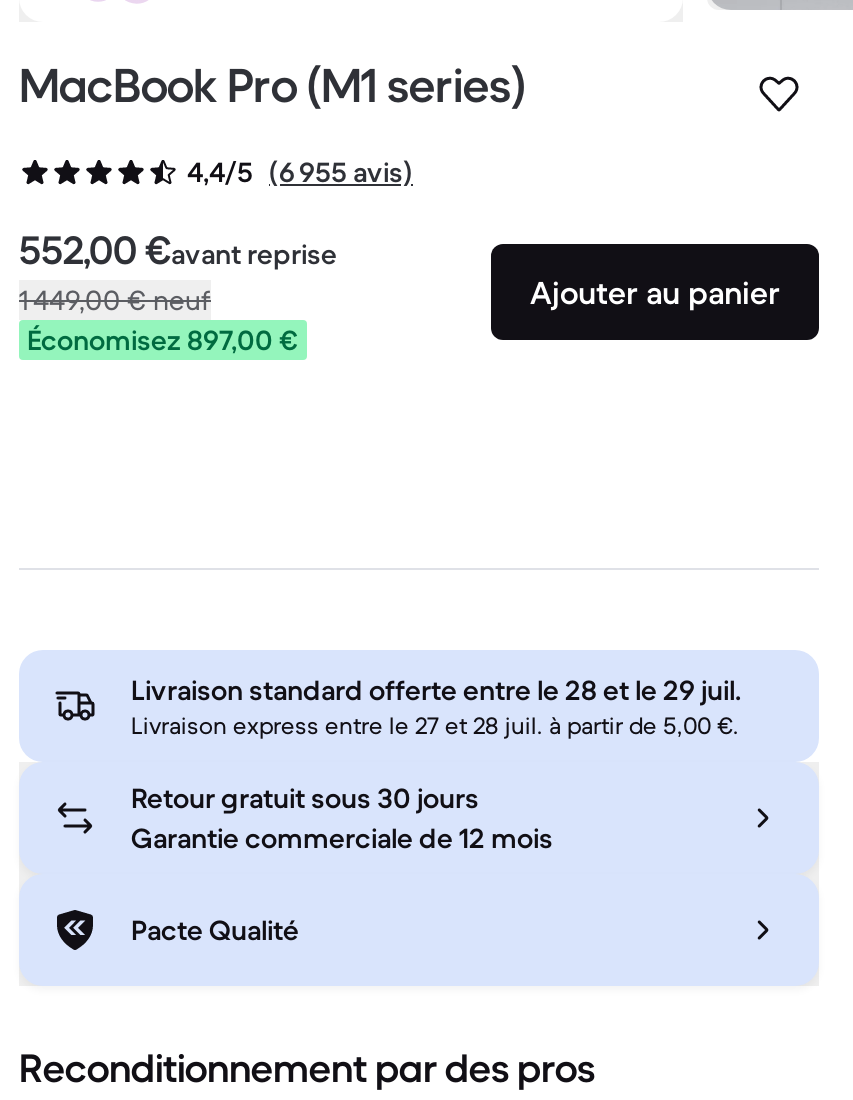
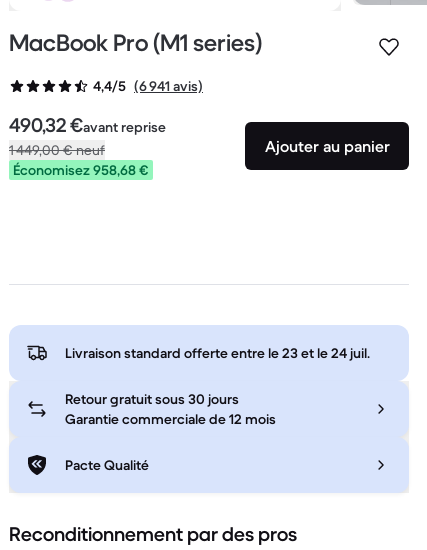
- 4,4/5 (6 955 avis)
+ 4,4/5 (6 941 avis)

- 552,00 €avant reprise
+ 490,32 €avant reprise

- Économisez 897,00 €
+ Économisez 958,68 €

- Livraison standard offerte entre le 28 et le 29 juil.
- Livraison express entre le 27 et 28 juil. à partir de 5,00 €.
+ Livraison standard offerte entre le23 et le 24 juil.
